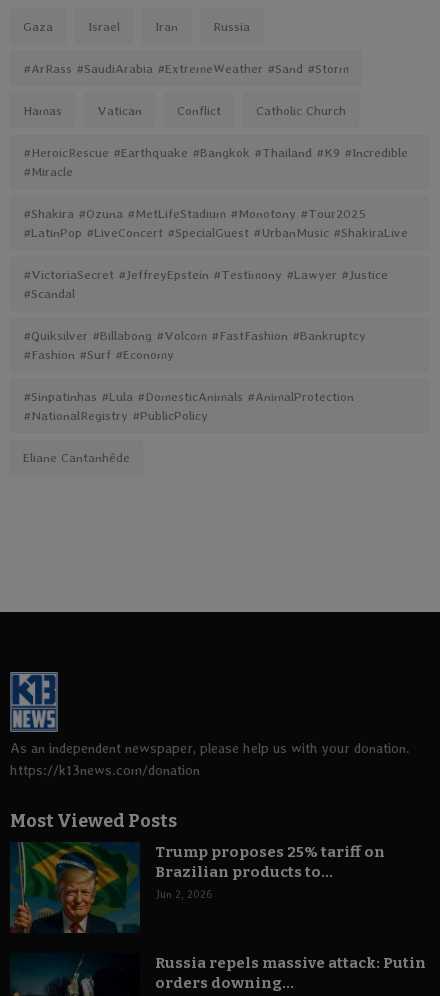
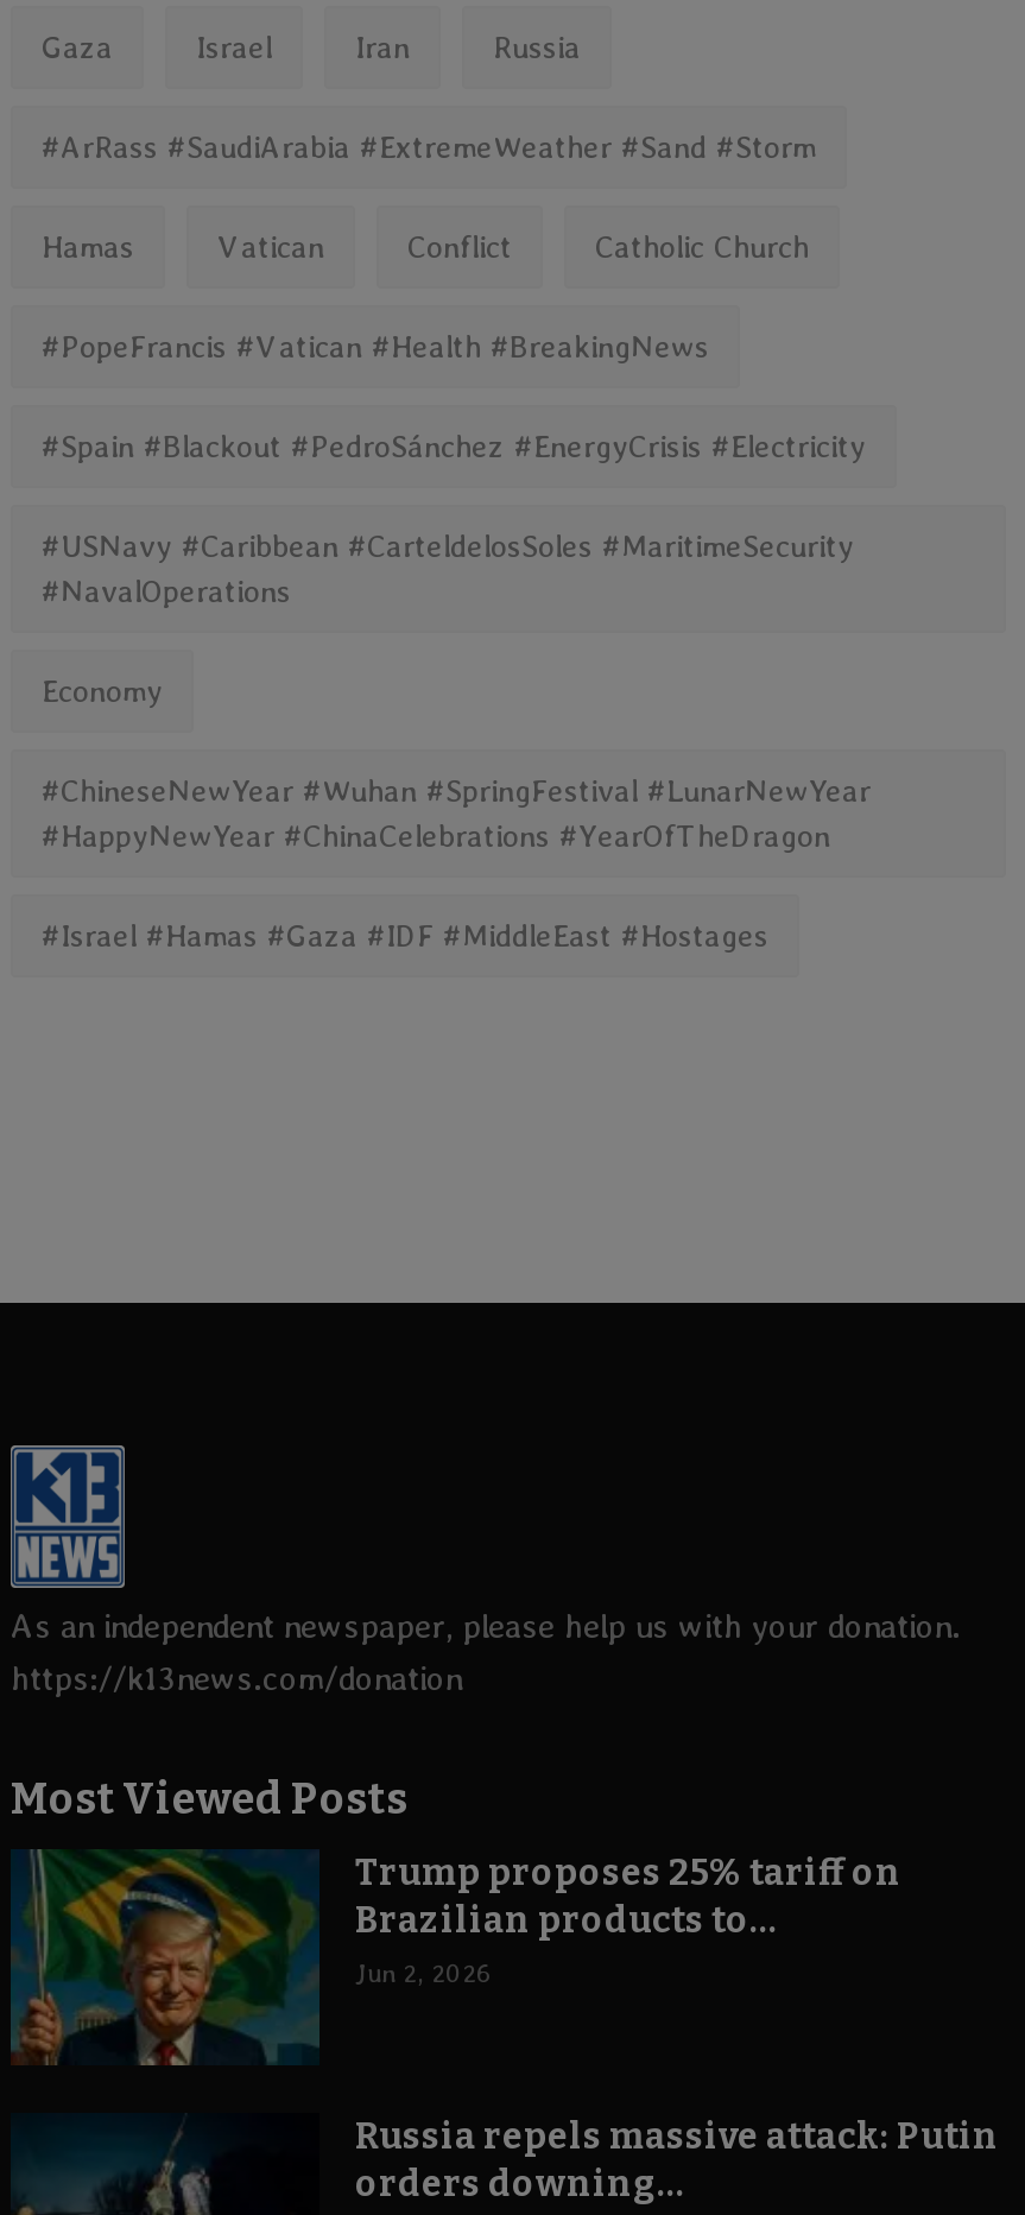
- #HeroicRescue #Earthquake #Bangkok #Thailand #K9 #Incredible
- #Miracle
+ #PopeFrancis #Vatican #Health #BreakingNews

- #Shakira #Ozuna #MetLifeStadium #Monotony #Tour2025
- #LatinPop #LiveConcert #SpecialGuest #UrbanMusic #ShakiraLive
+ #Spain #Blackout #PedroSánchez #EnergyCrisis #Electricity

- #VictoriaSecret #JeffreyEpstein #Testimony #Lawyer #Justice
- #Scandal
+ #USNavy #Caribbean #CarteldelosSoles #MaritimeSecurity
+ #NavalOperations

- #Quiksilver #Billabong #Volcom #FastFashion #Bankruptcy
- #Fashion #Surf #Economy
+ Economy

- #Sinpatinhas #Lula #DomesticAnimals #AnimalProtection
- #NationalRegistry #PublicPolicy
+ #ChineseNewYear #Wuhan #SpringFestival #LunarNewYear
+ #HappyNewYear #ChinaCelebrations #YearOfTheDragon

- Eliane Cantanhêde
+ #Israel #Hamas #Gaza #IDF #MiddleEast #Hostages
